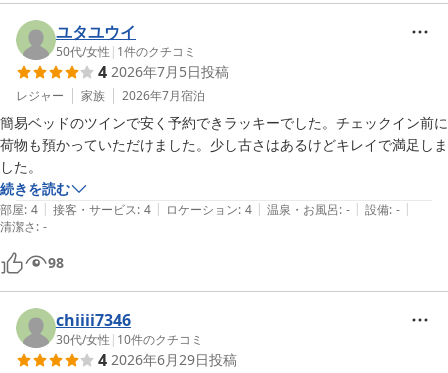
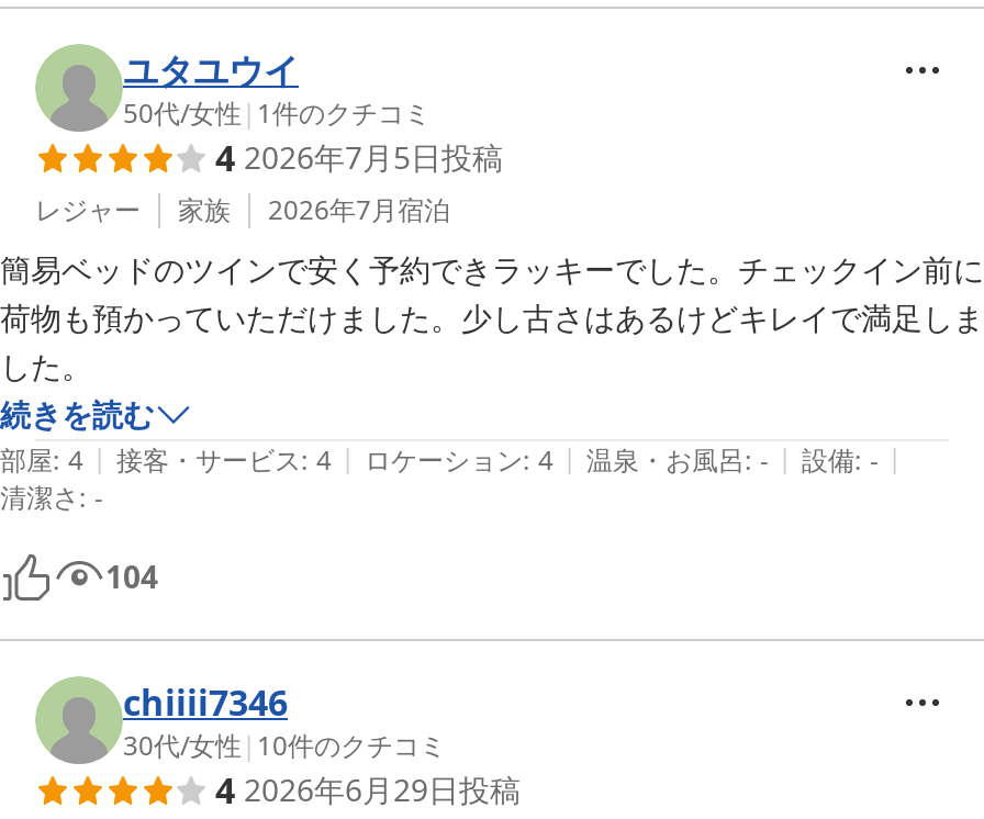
- 98
+ 104
